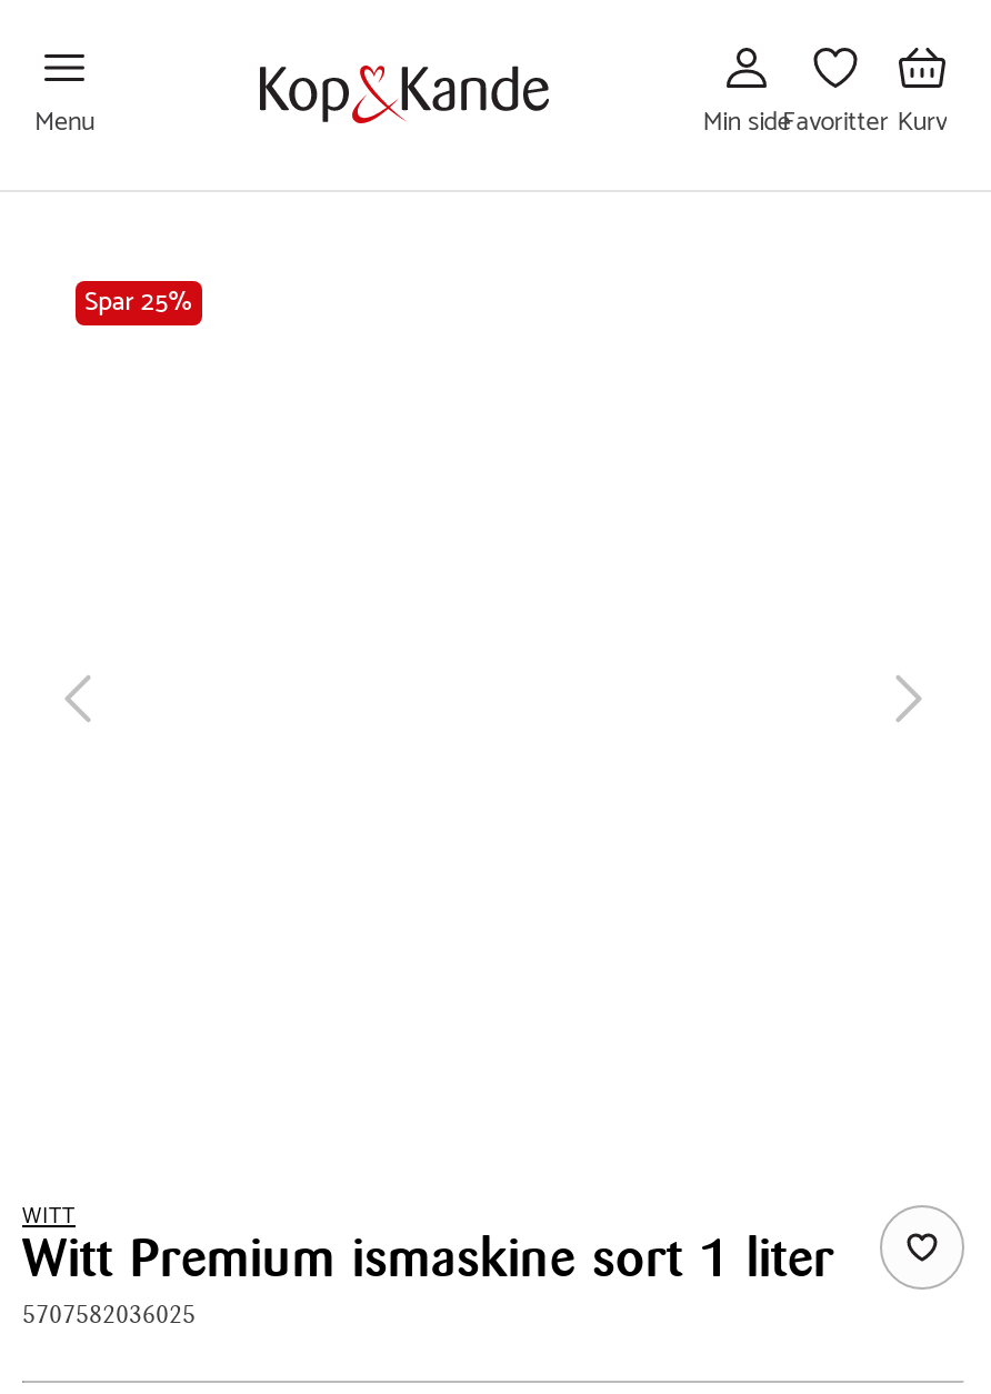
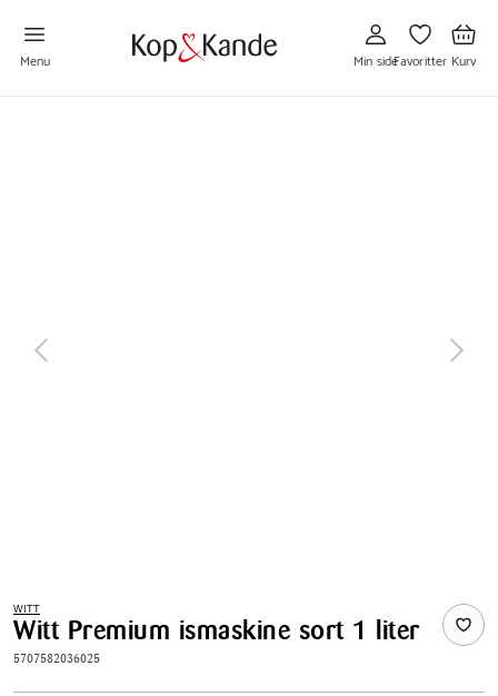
- Spar 25%
